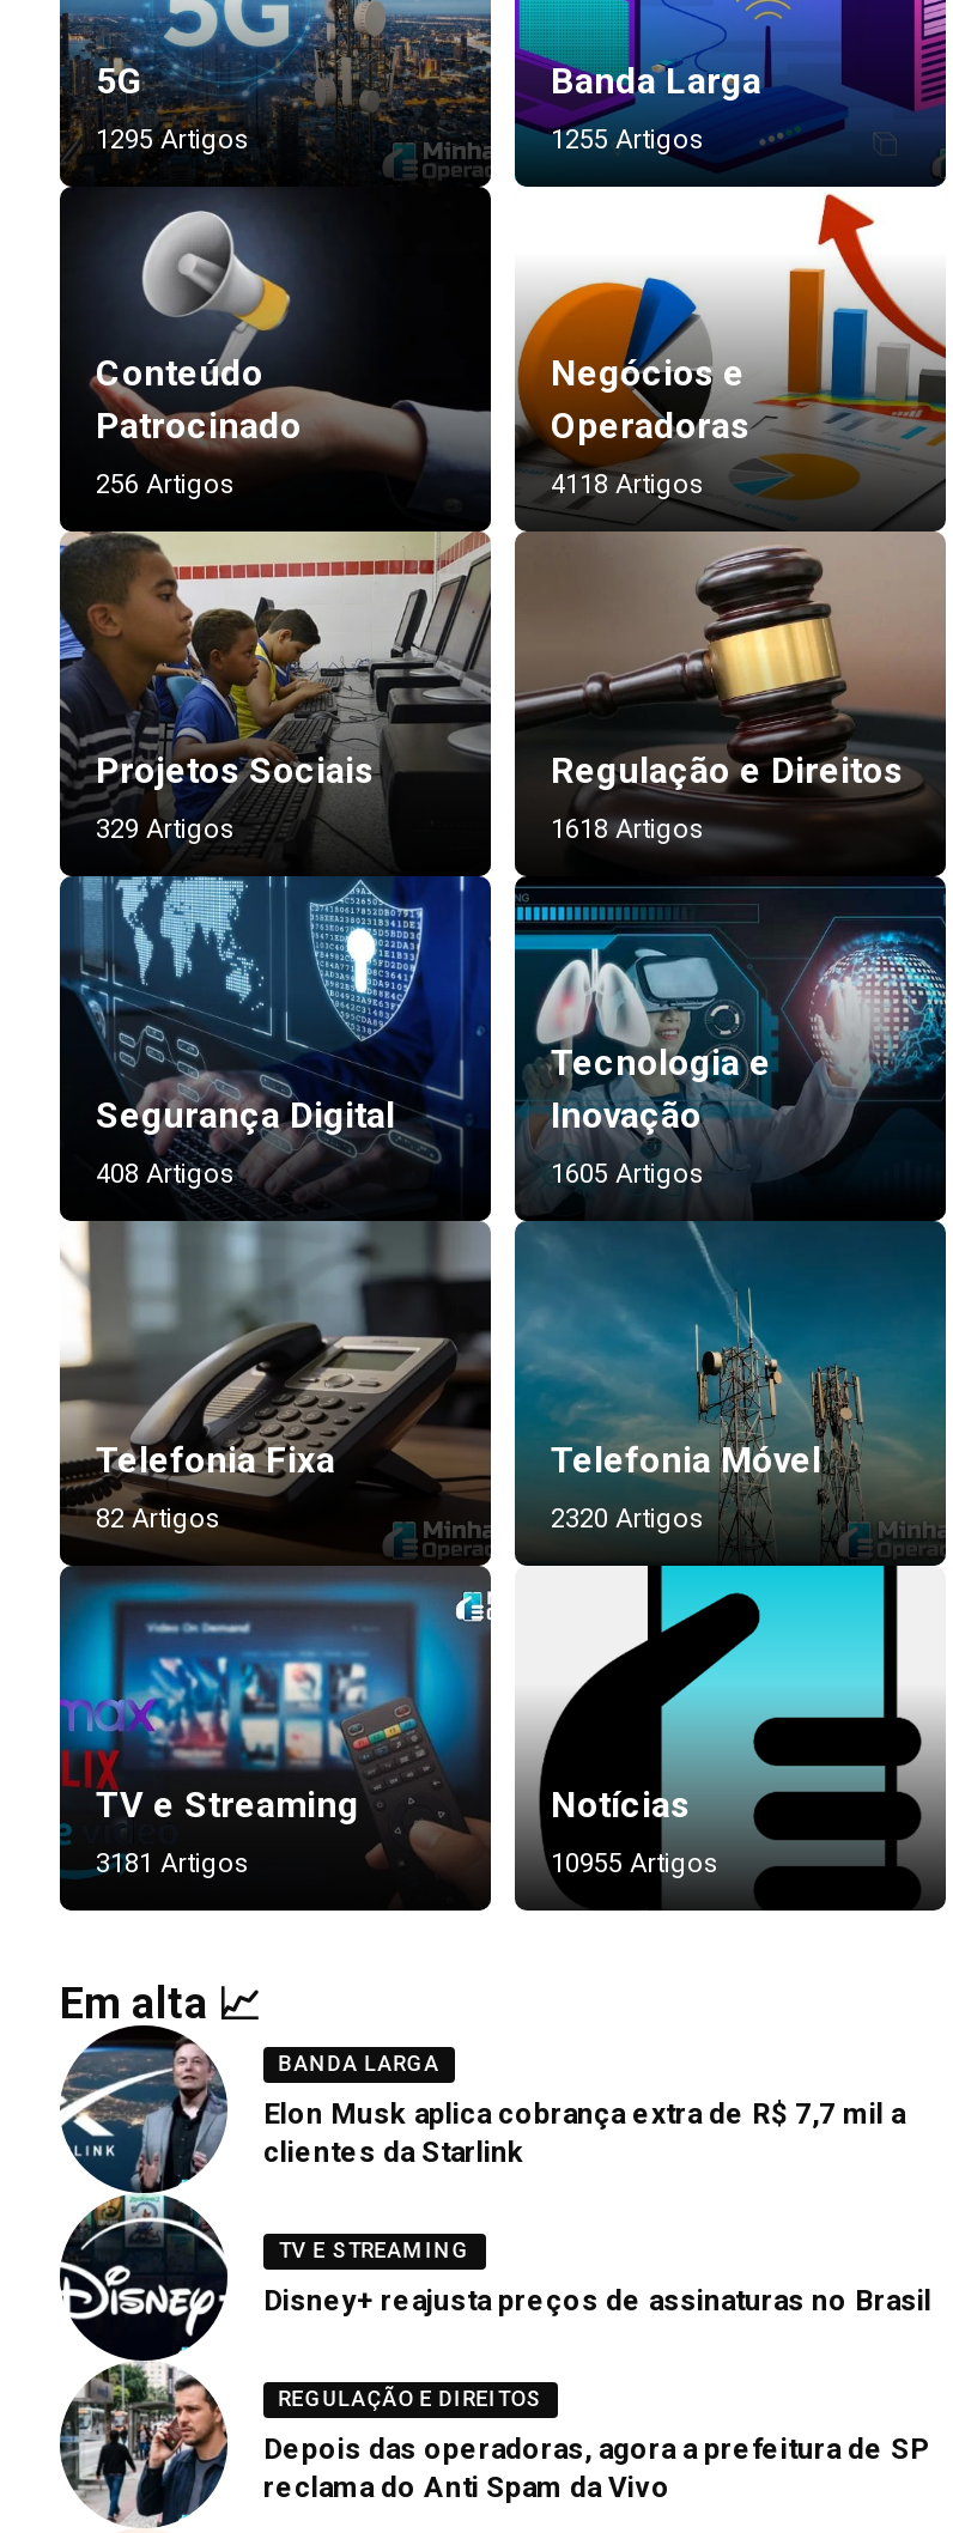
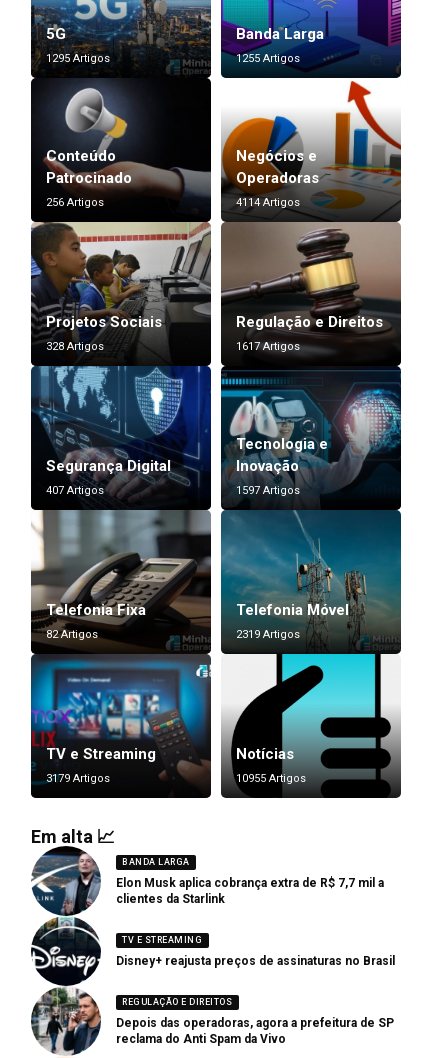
- 4118 Artigos
+ 4114 Artigos

- 329 Artigos
+ 328 Artigos

- 1618 Artigos
+ 1617 Artigos

- 408 Artigos
+ 407 Artigos

- 1605 Artigos
+ 1597 Artigos

- 2320 Artigos
+ 2319 Artigos

- 3181 Artigos
+ 3179 Artigos
